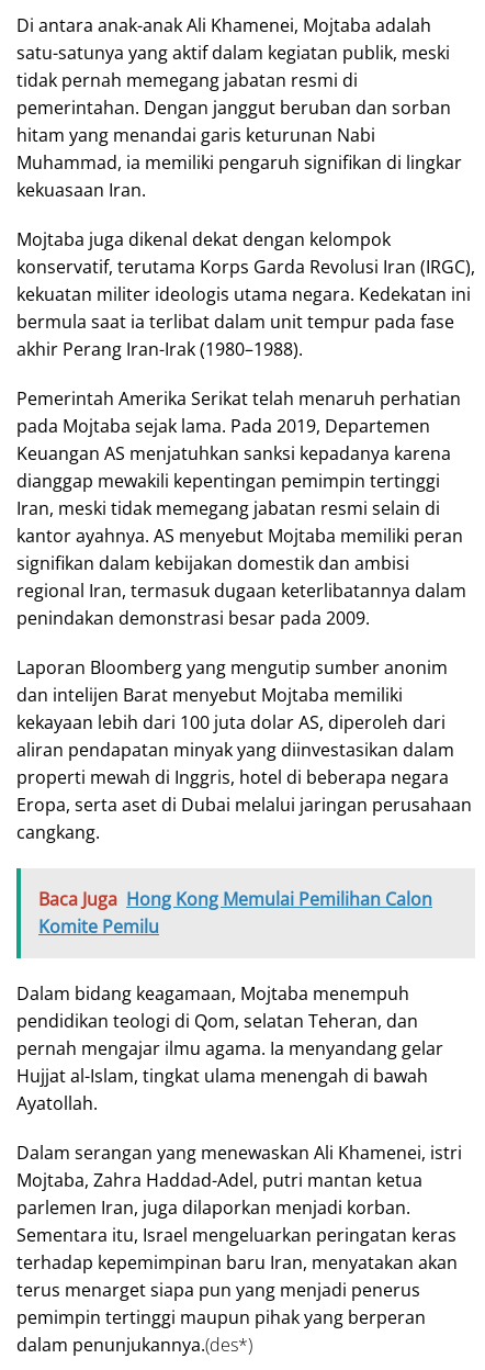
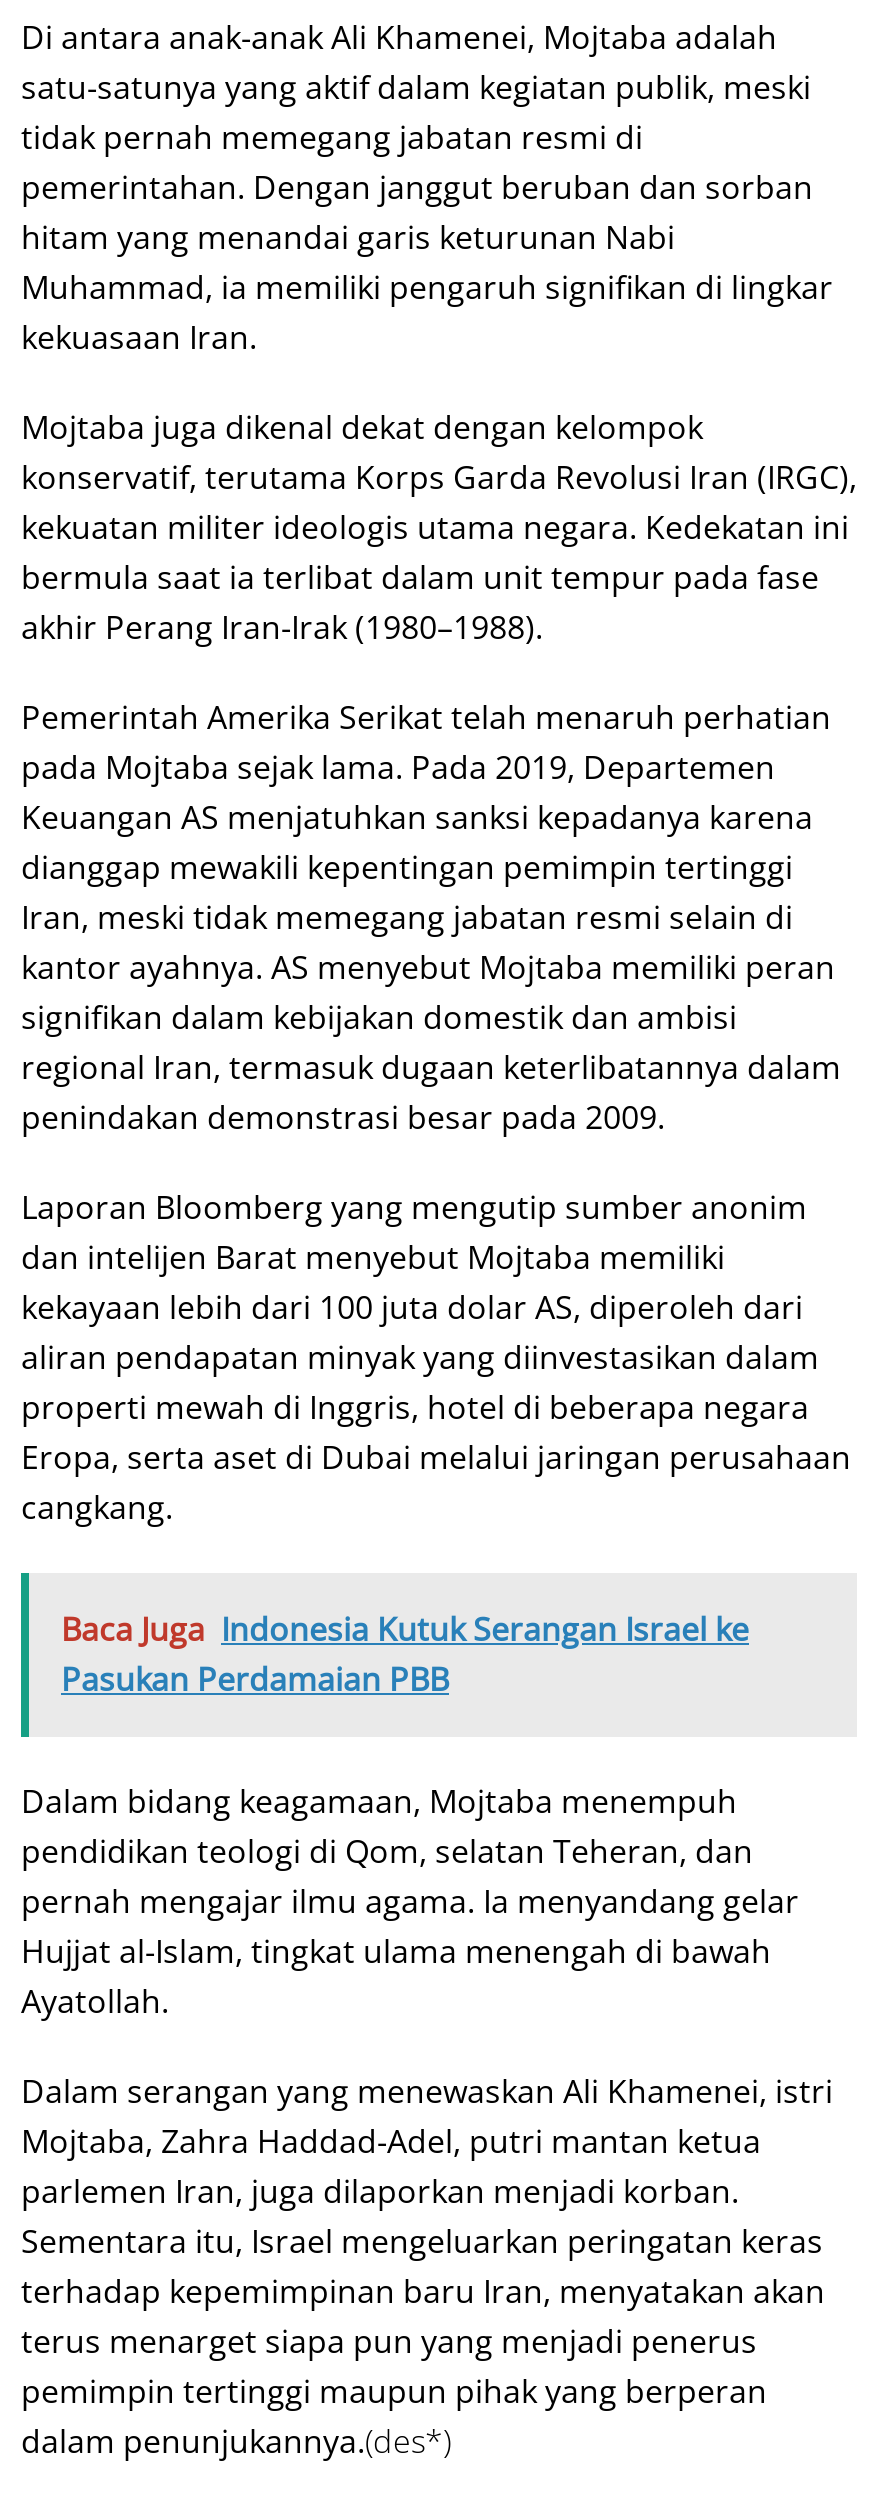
- Baca Juga Hong Kong Memulai Pemilihan Calon
- Komite Pemilu
+ Baca Juga Indonesia Kutuk Serangan Israel ke
+ Pasukan Perdamaian PBB
